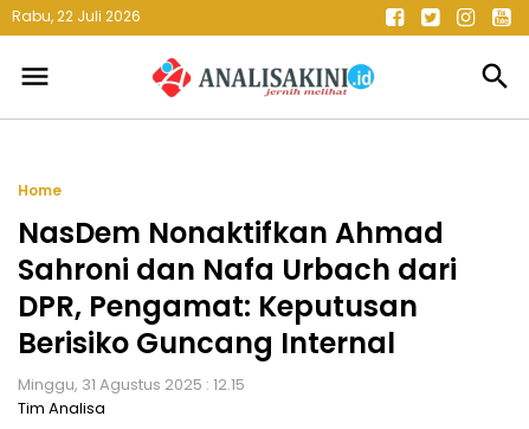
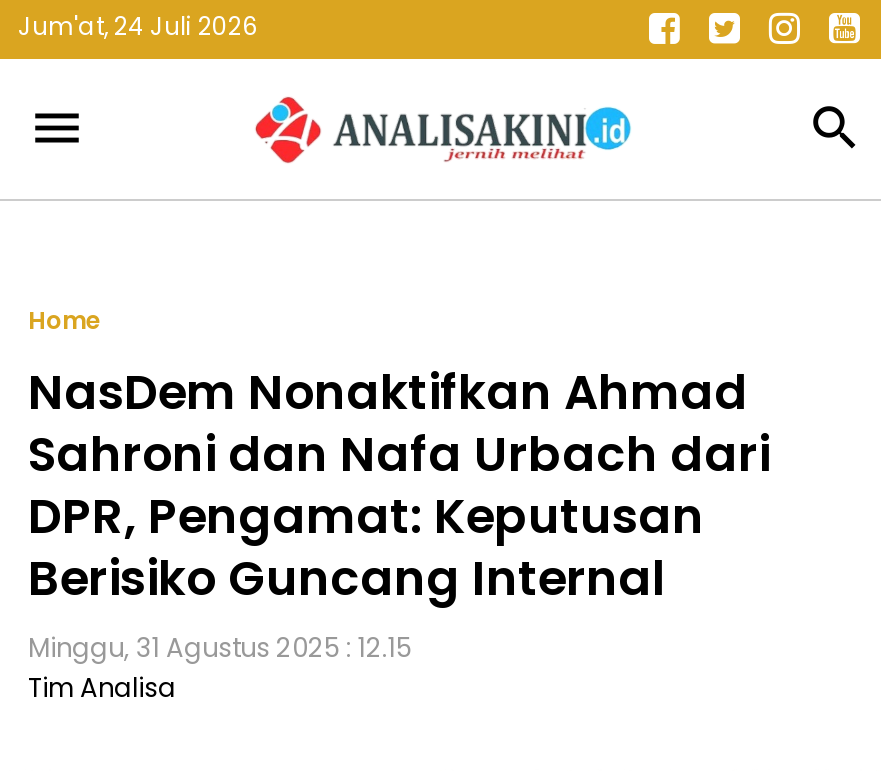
- Rabu, 22 Juli 2026
+ Jum'at, 24 Juli 2026
